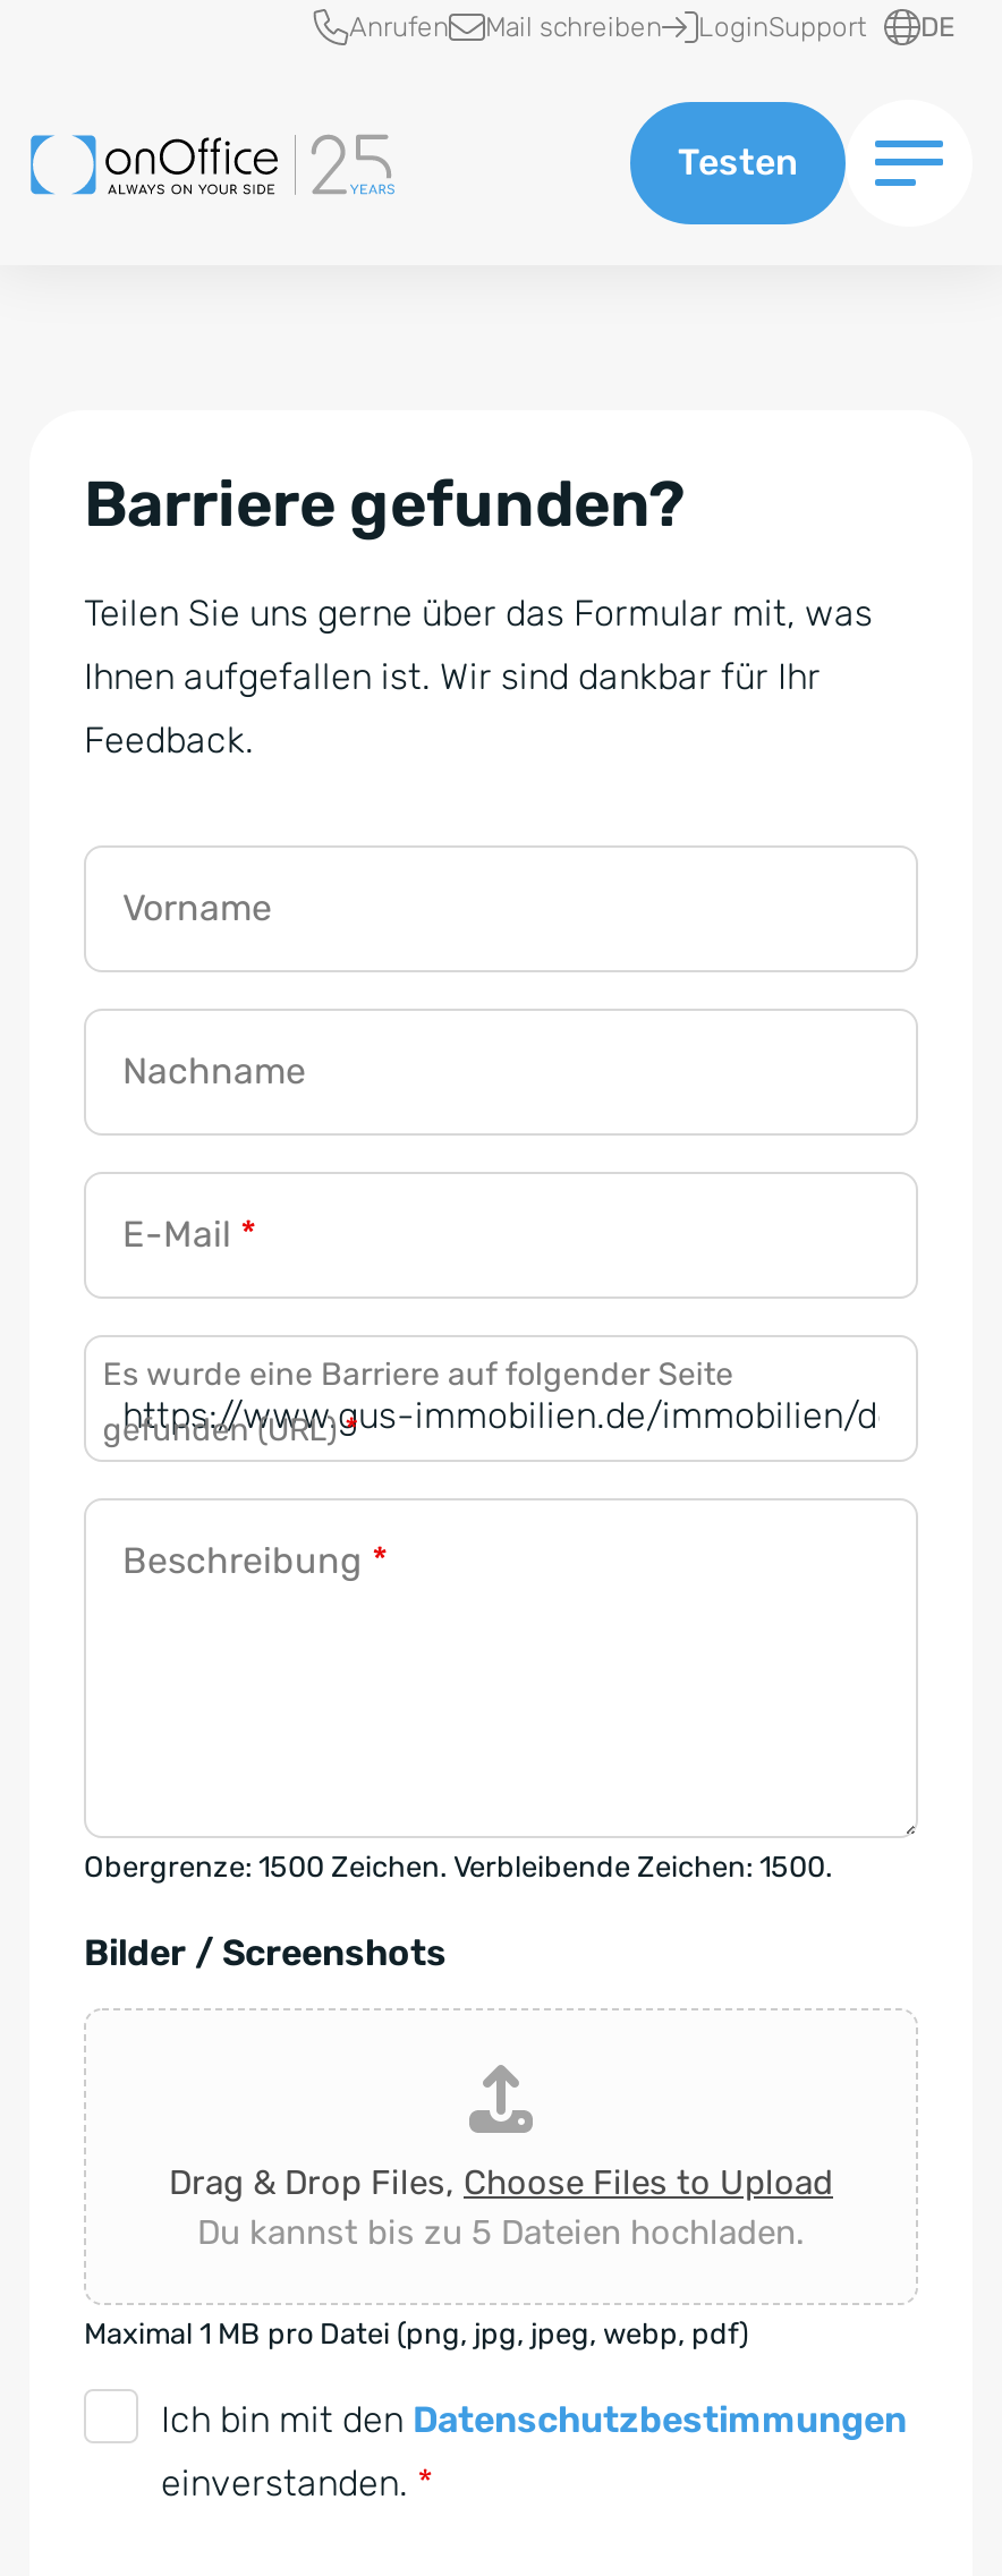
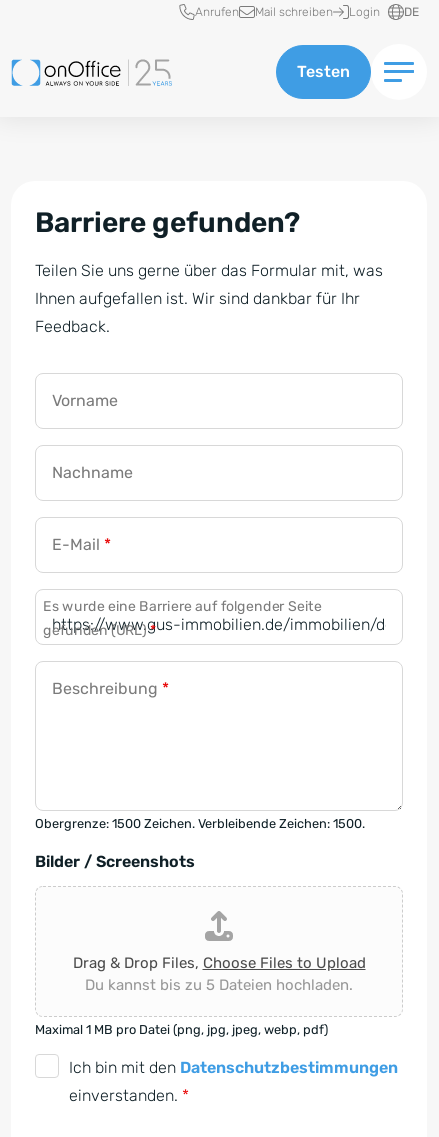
- LoginSupport
+ Login
